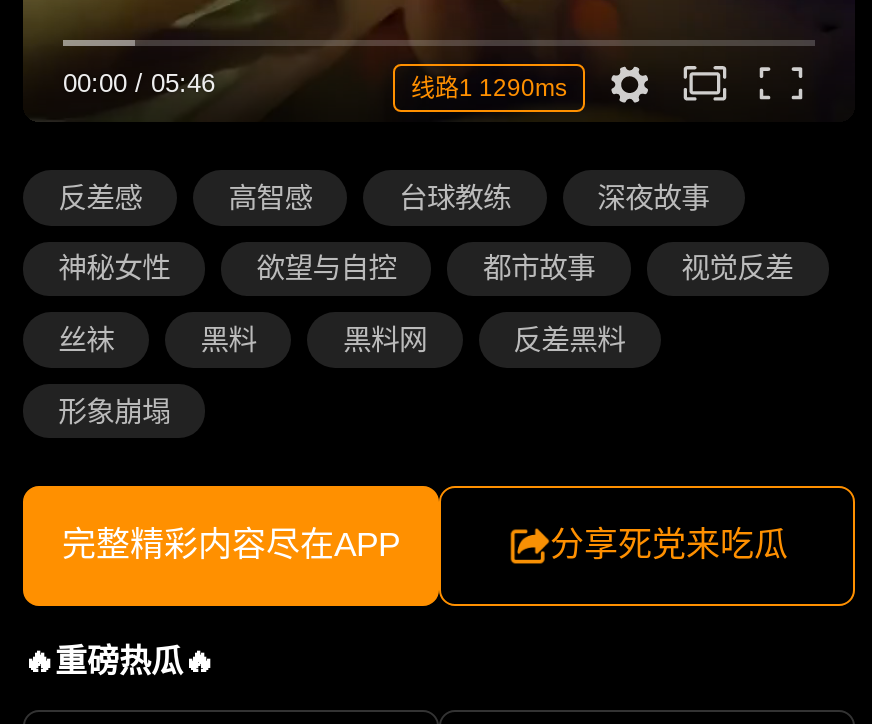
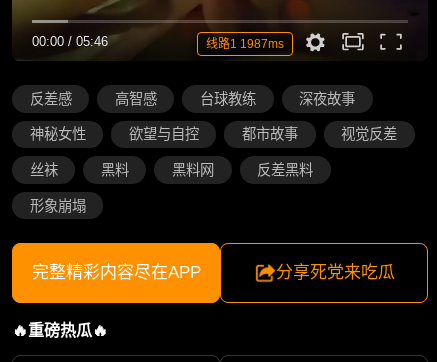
- 线路1 1290ms
+ 线路1 1987ms
